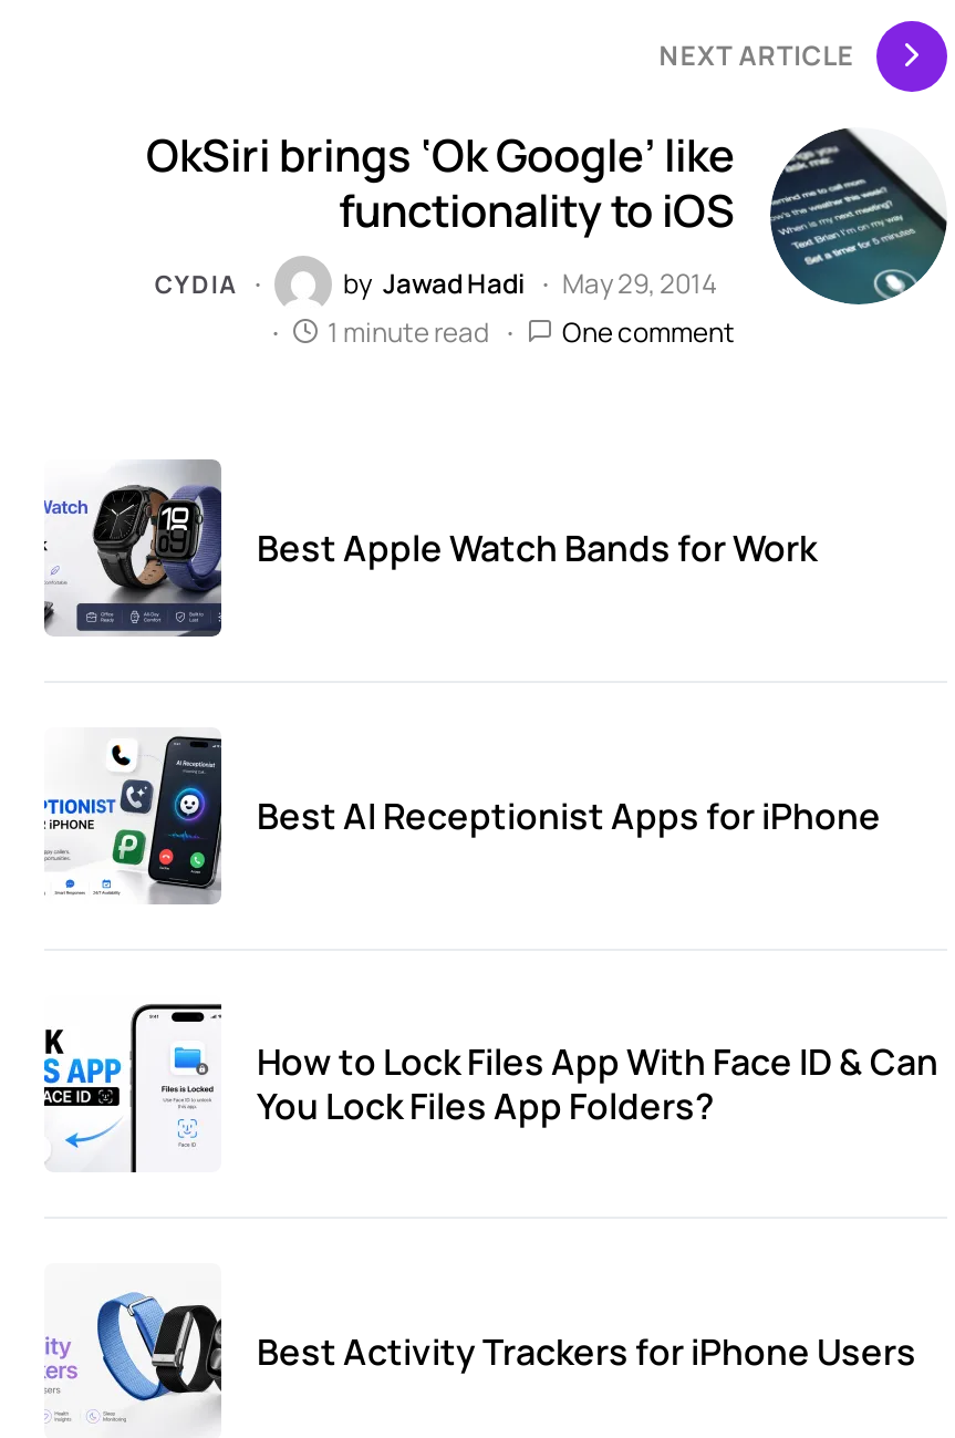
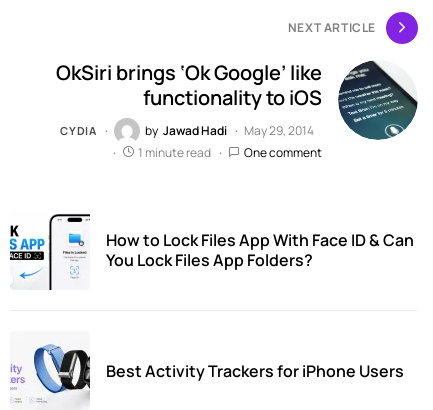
- [image]
- Best Apple Watch Bands for Work

- [image]
- Best AI Receptionist Apps for iPhone
